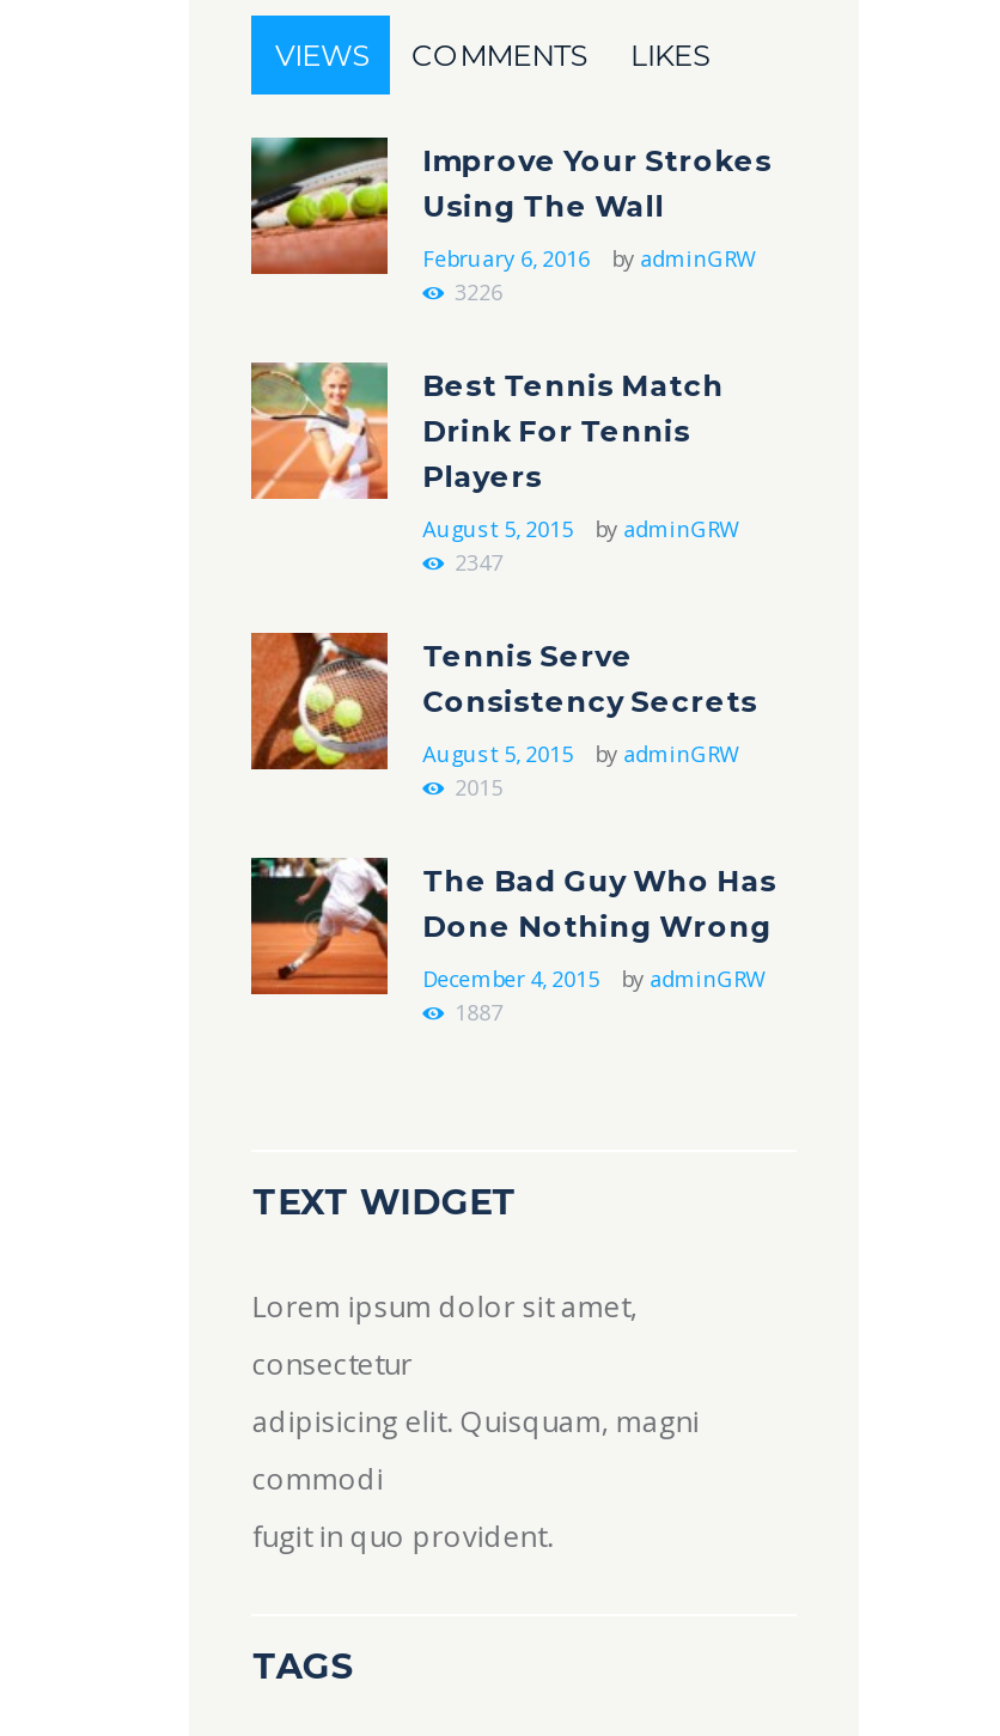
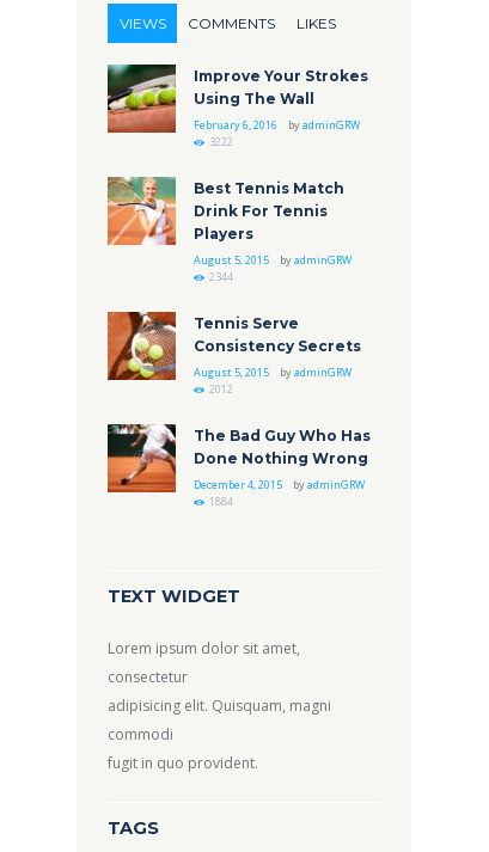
- 3226
+ 3222

- 2347
+ 2344

- 2015
+ 2012

- 1887
+ 1884
